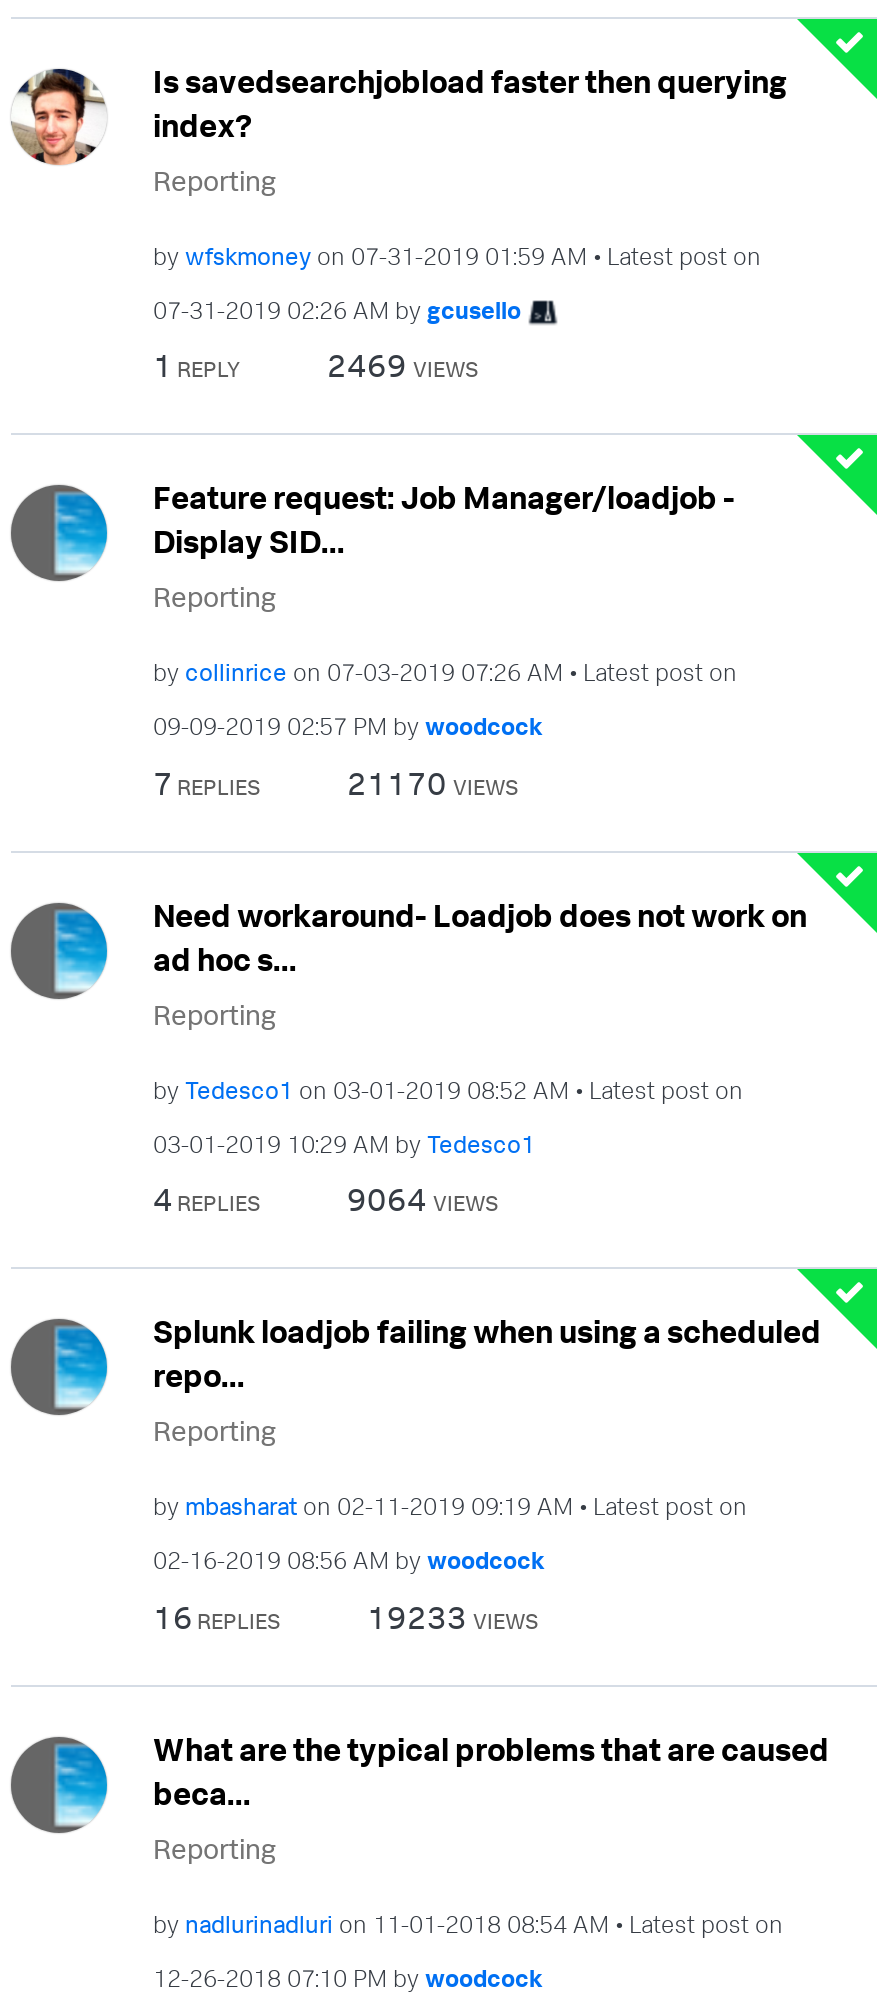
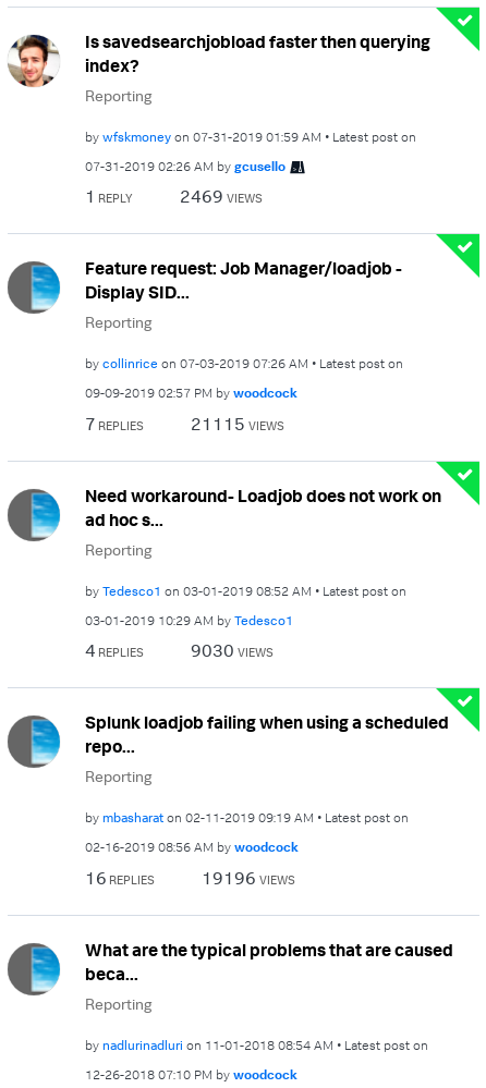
- 21170 VIEWS
+ 21115 VIEWS

- 9064 VIEWS
+ 9030 VIEWS

- 19233 VIEWS
+ 19196 VIEWS
